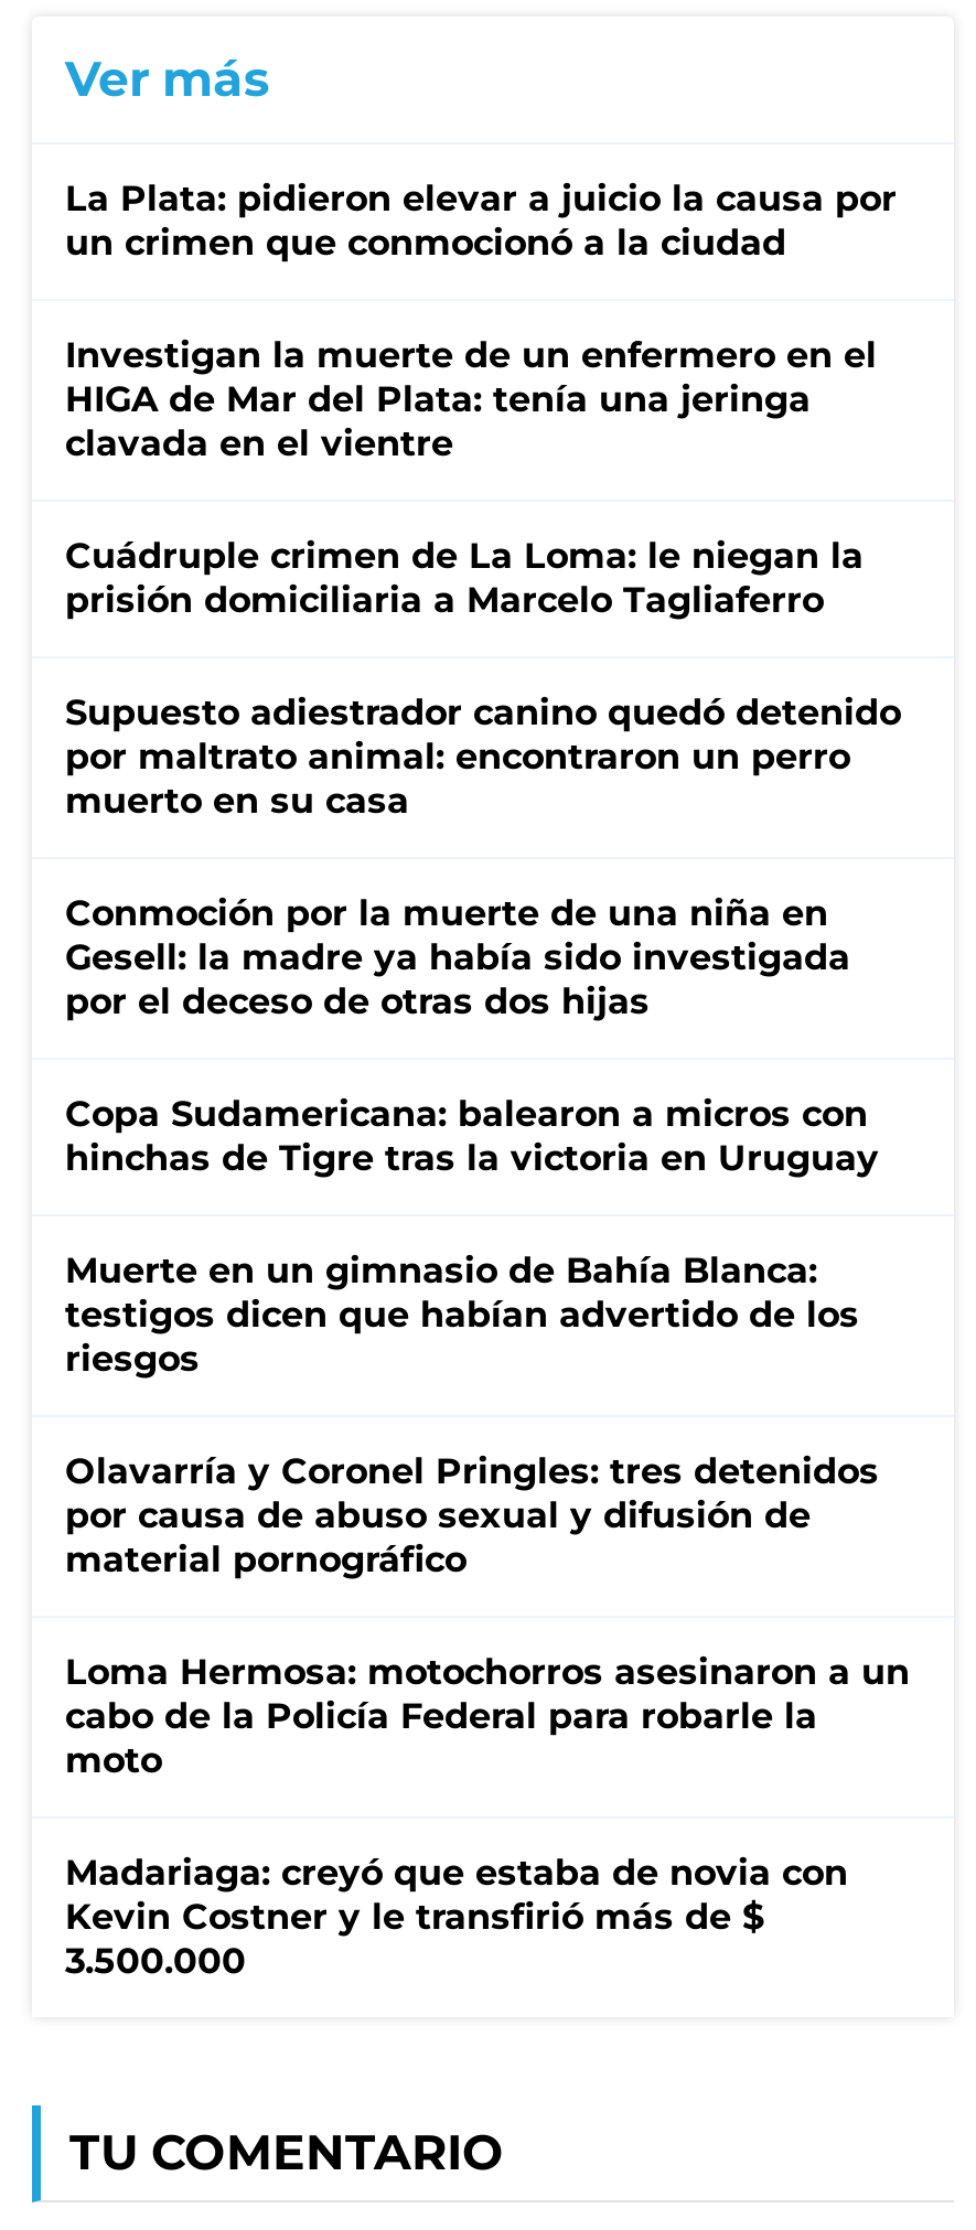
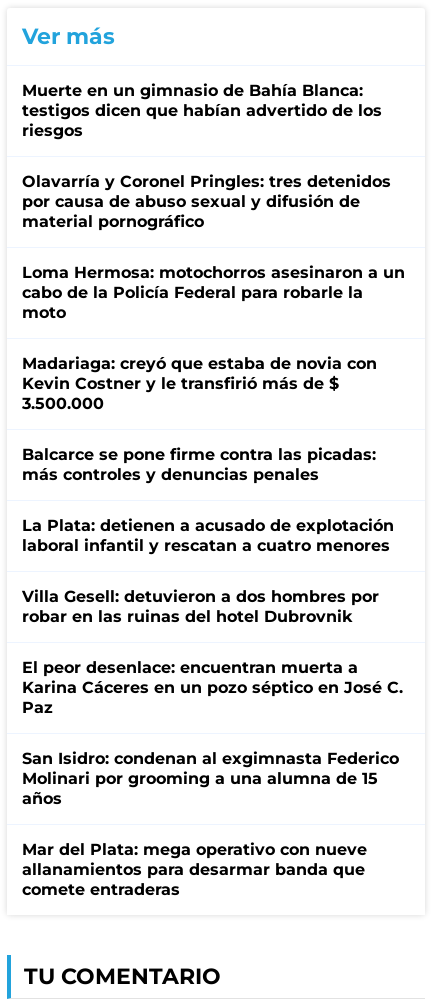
- La Plata: pidieron elevar a juicio la causa por
- un crimen que conmocionó a la ciudad
- Investigan la muerte de un enfermero en el
- HIGA de Mar del Plata: tenía una jeringa
- clavada en el vientre
- Cuádruple crimen de La Loma: le niegan la
- prisión domiciliaria a Marcelo Tagliaferro
- Supuesto adiestrador canino quedó detenido
- por maltrato animal: encontraron un perro
- muerto en su casa
- Conmoción por la muerte de una niña en
- Gesell: la madre ya había sido investigada
- por el deceso de otras dos hijas
- Copa Sudamericana: balearon a micros con
- hinchas de Tigre tras la victoria en Uruguay

moved up: Muerte en un gimnasio de Bahía Blanca: | testigos dicen que habían advertido de los | riesgos | ... | Kevin Costner y le transfirió más de $ | 3.500.000

+ Balcarce se pone firme contra las picadas:
+ más controles y denuncias penales
+ La Plata: detienen a acusado de explotación
+ laboral infantil y rescatan a cuatro menores
+ Villa Gesell: detuvieron a dos hombres por
+ robar en las ruinas del hotel Dubrovnik
+ El peor desenlace: encuentran muerta a
+ Karina Cáceres en un pozo séptico en José C.
+ Paz
+ San Isidro: condenan al exgimnasta Federico
+ Molinari por grooming a una alumna de 15
+ años
+ Mar del Plata: mega operativo con nueve
+ allanamientos para desarmar banda que
+ comete entraderas
